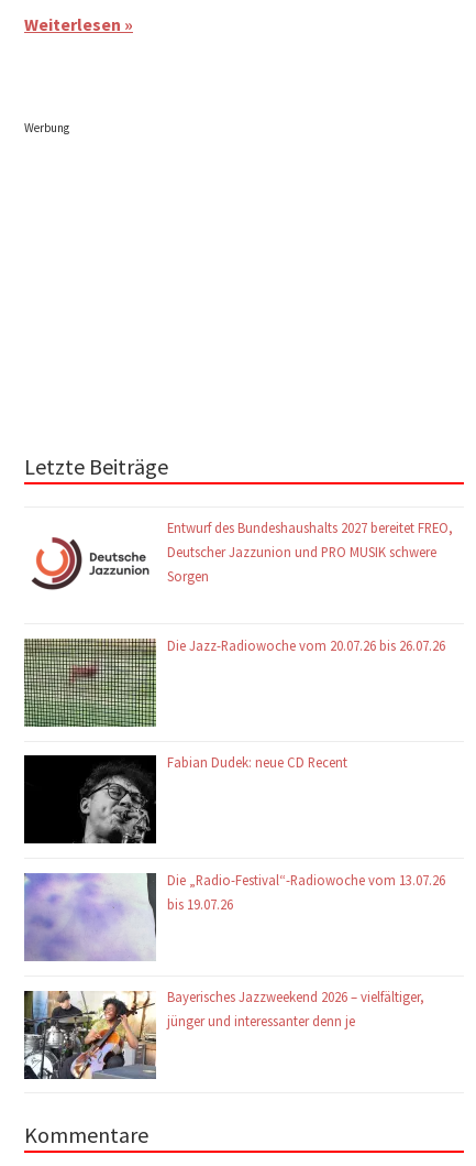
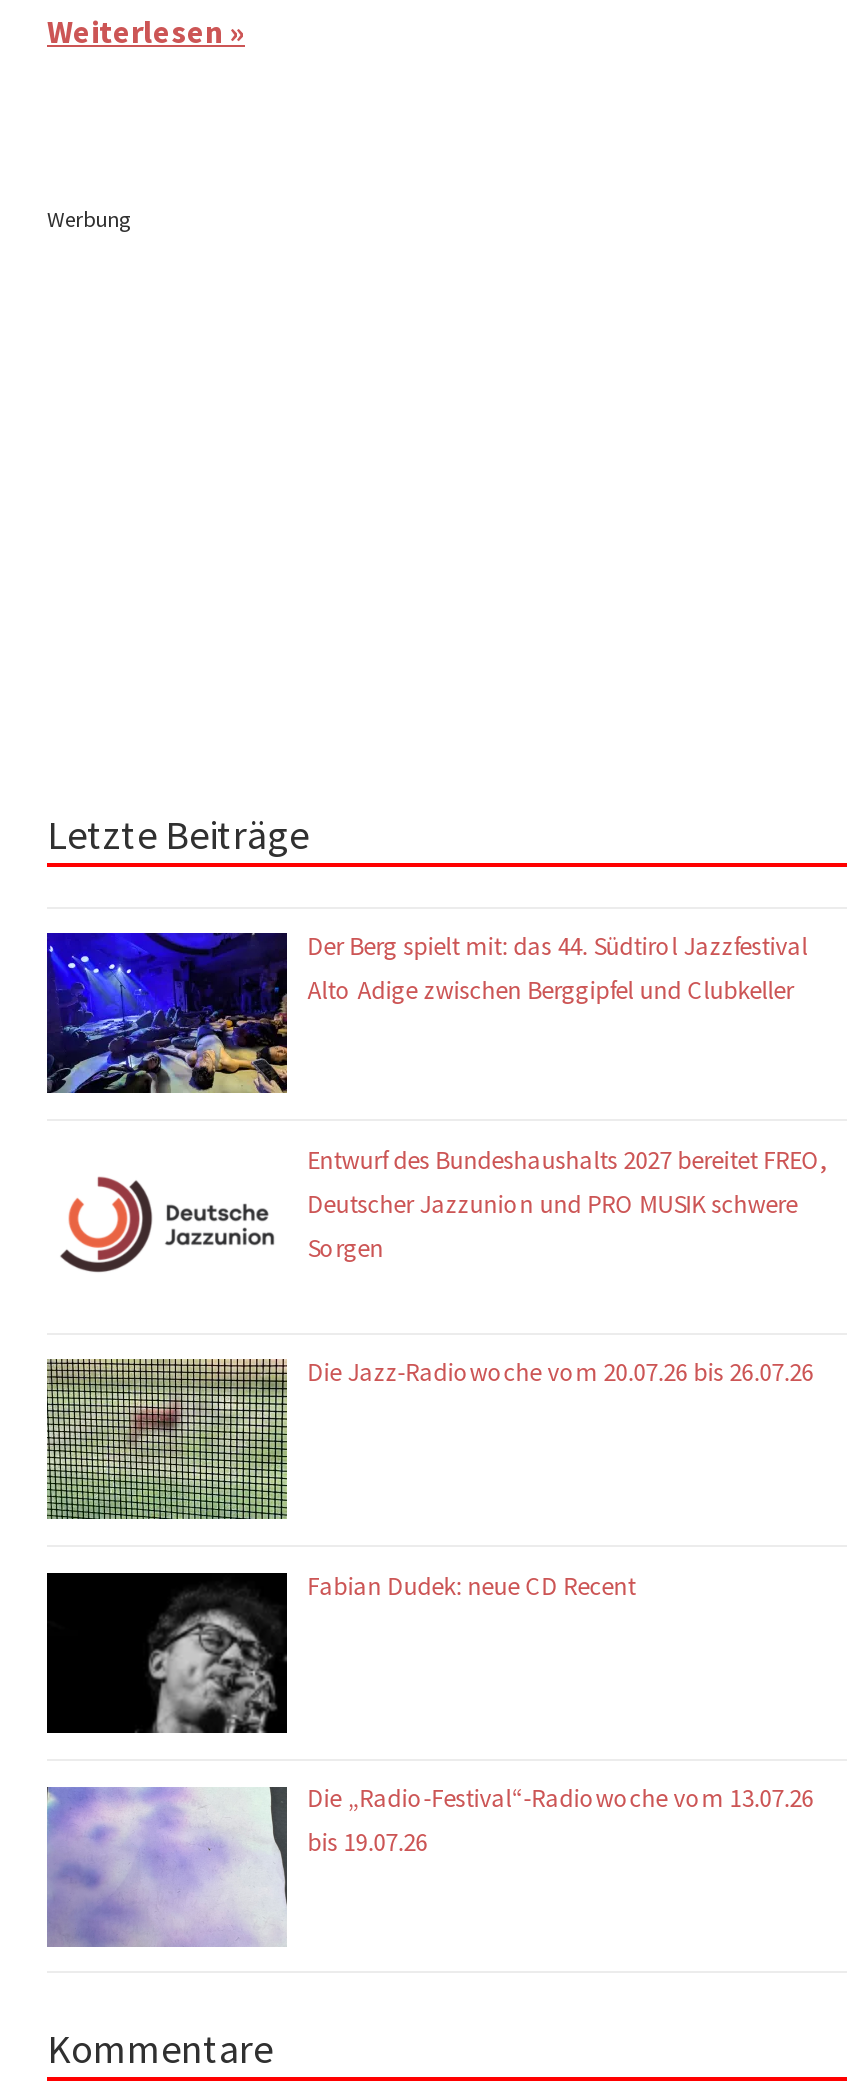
+ [image]
+ Der Berg spielt mit: das 44. Südtirol Jazzfestival
+ Alto Adige zwischen Berggipfel und Clubkeller

moved down: [image] | Entwurf des Bundeshaushalts 2027 bereitet FREO, | Deutscher Jazzunion und PRO MUSIK schwere | Sorgen | Die Jazz-Radiowoche vom 20.07.26 bis 26.07.26 | Fabian Dudek: neue CD Recent | Die „Radio-Festival“-Radiowoche vom 13.07.26 | bis 19.07.26

moved down: [image]

- [image]
- Bayerisches Jazzweekend 2026 – vielfältiger,
- jünger und interessanter denn je
